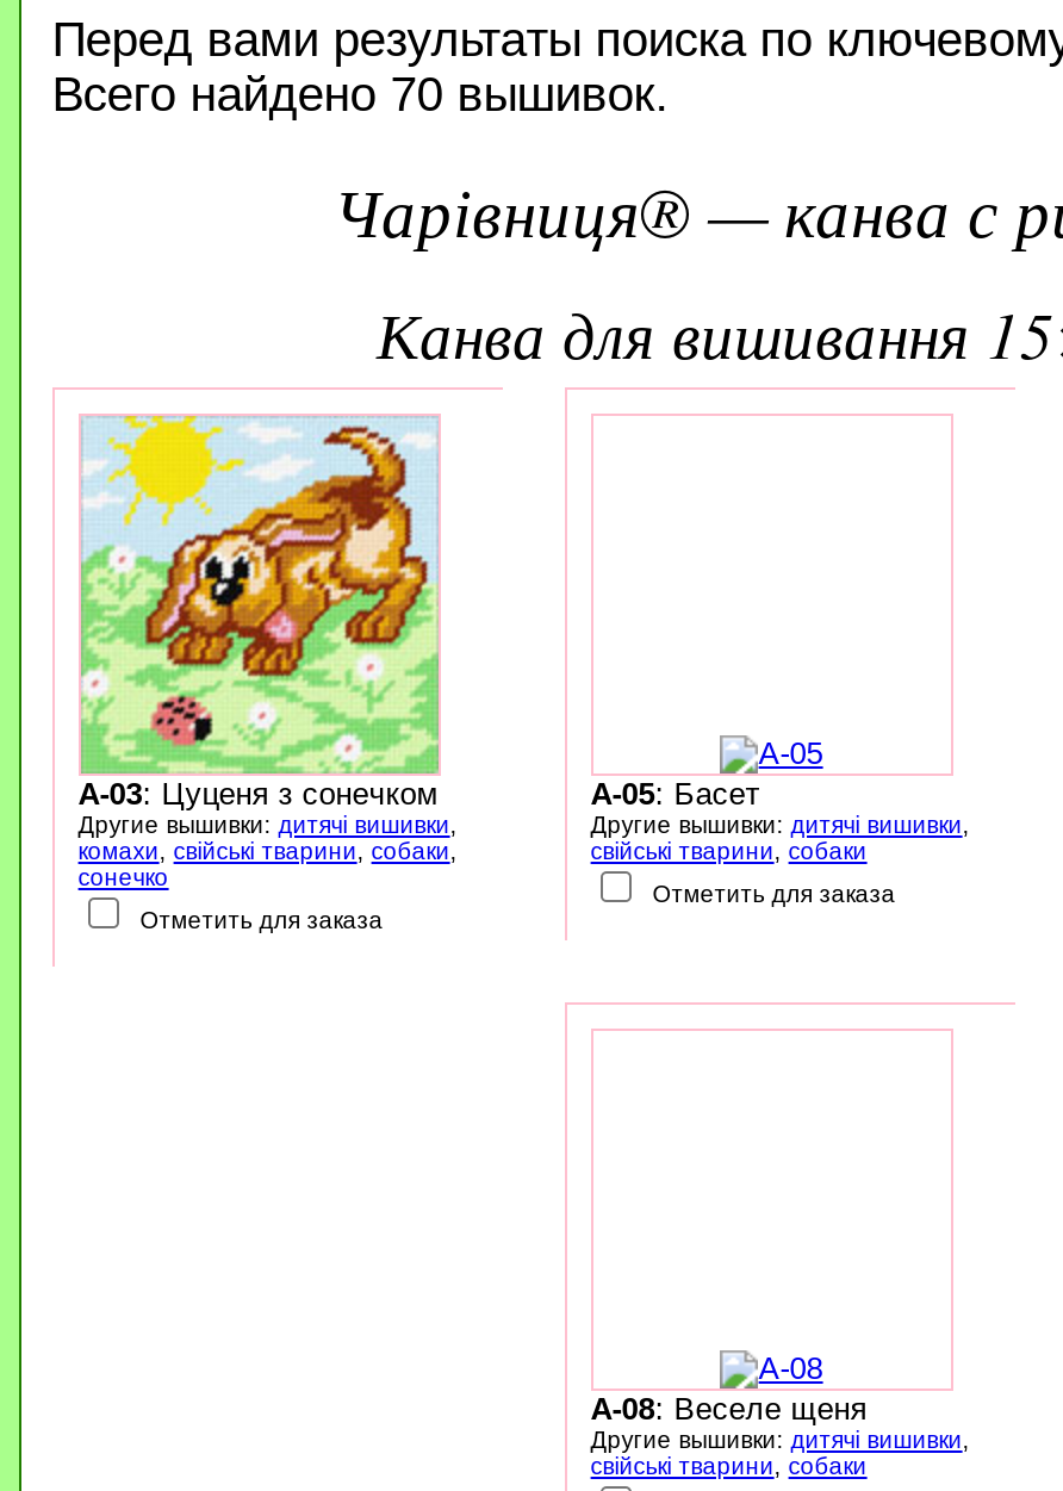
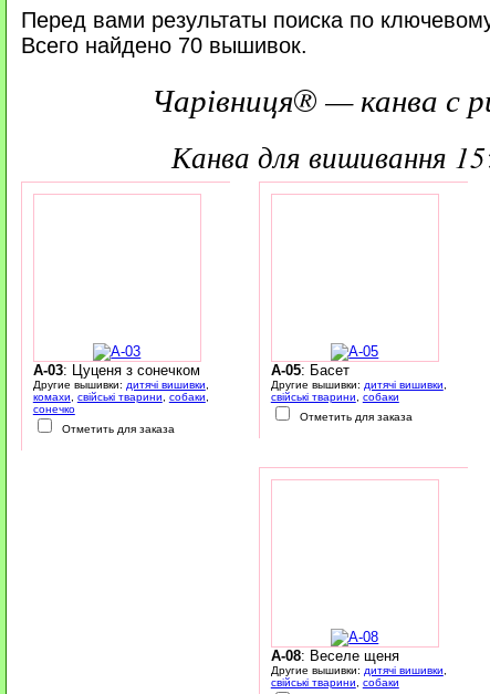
- [image]
